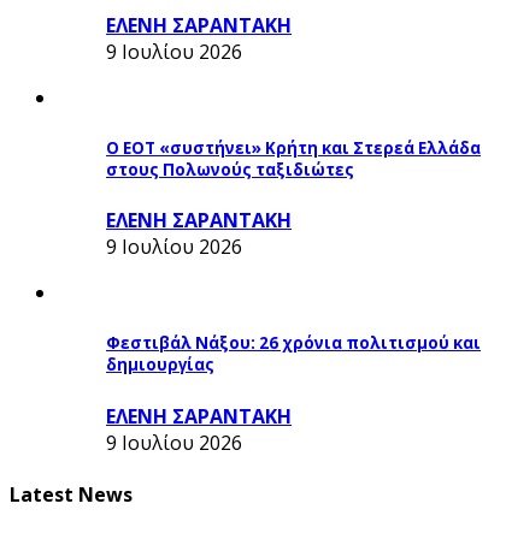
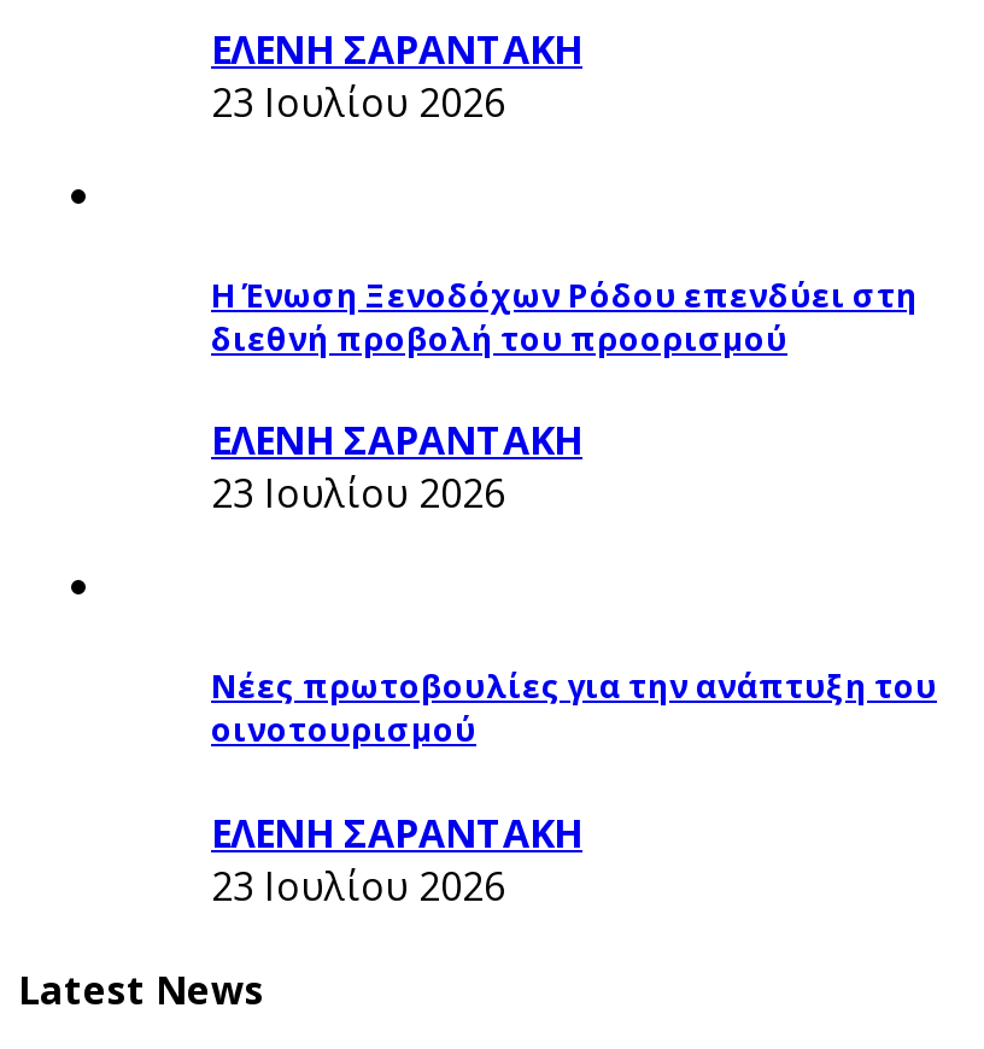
- 9 Ιουλίου 2026
+ 23 Ιουλίου 2026

- Ο ΕΟΤ «συστήνει» Κρήτη και Στερεά Ελλάδα
- στους Πολωνούς ταξιδιώτες
+ Η Ένωση Ξενοδόχων Ρόδου επενδύει στη
+ διεθνή προβολή του προορισμού

- 9 Ιουλίου 2026
+ 23 Ιουλίου 2026

- Φεστιβάλ Νάξου: 26 χρόνια πολιτισμού και
- δημιουργίας
+ Νέες πρωτοβουλίες για την ανάπτυξη του
+ οινοτουρισμού

- 9 Ιουλίου 2026
+ 23 Ιουλίου 2026
